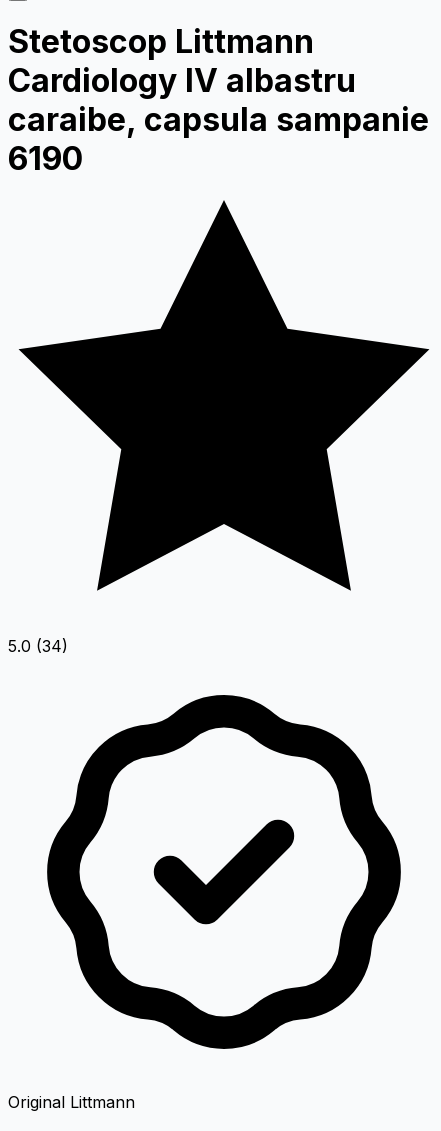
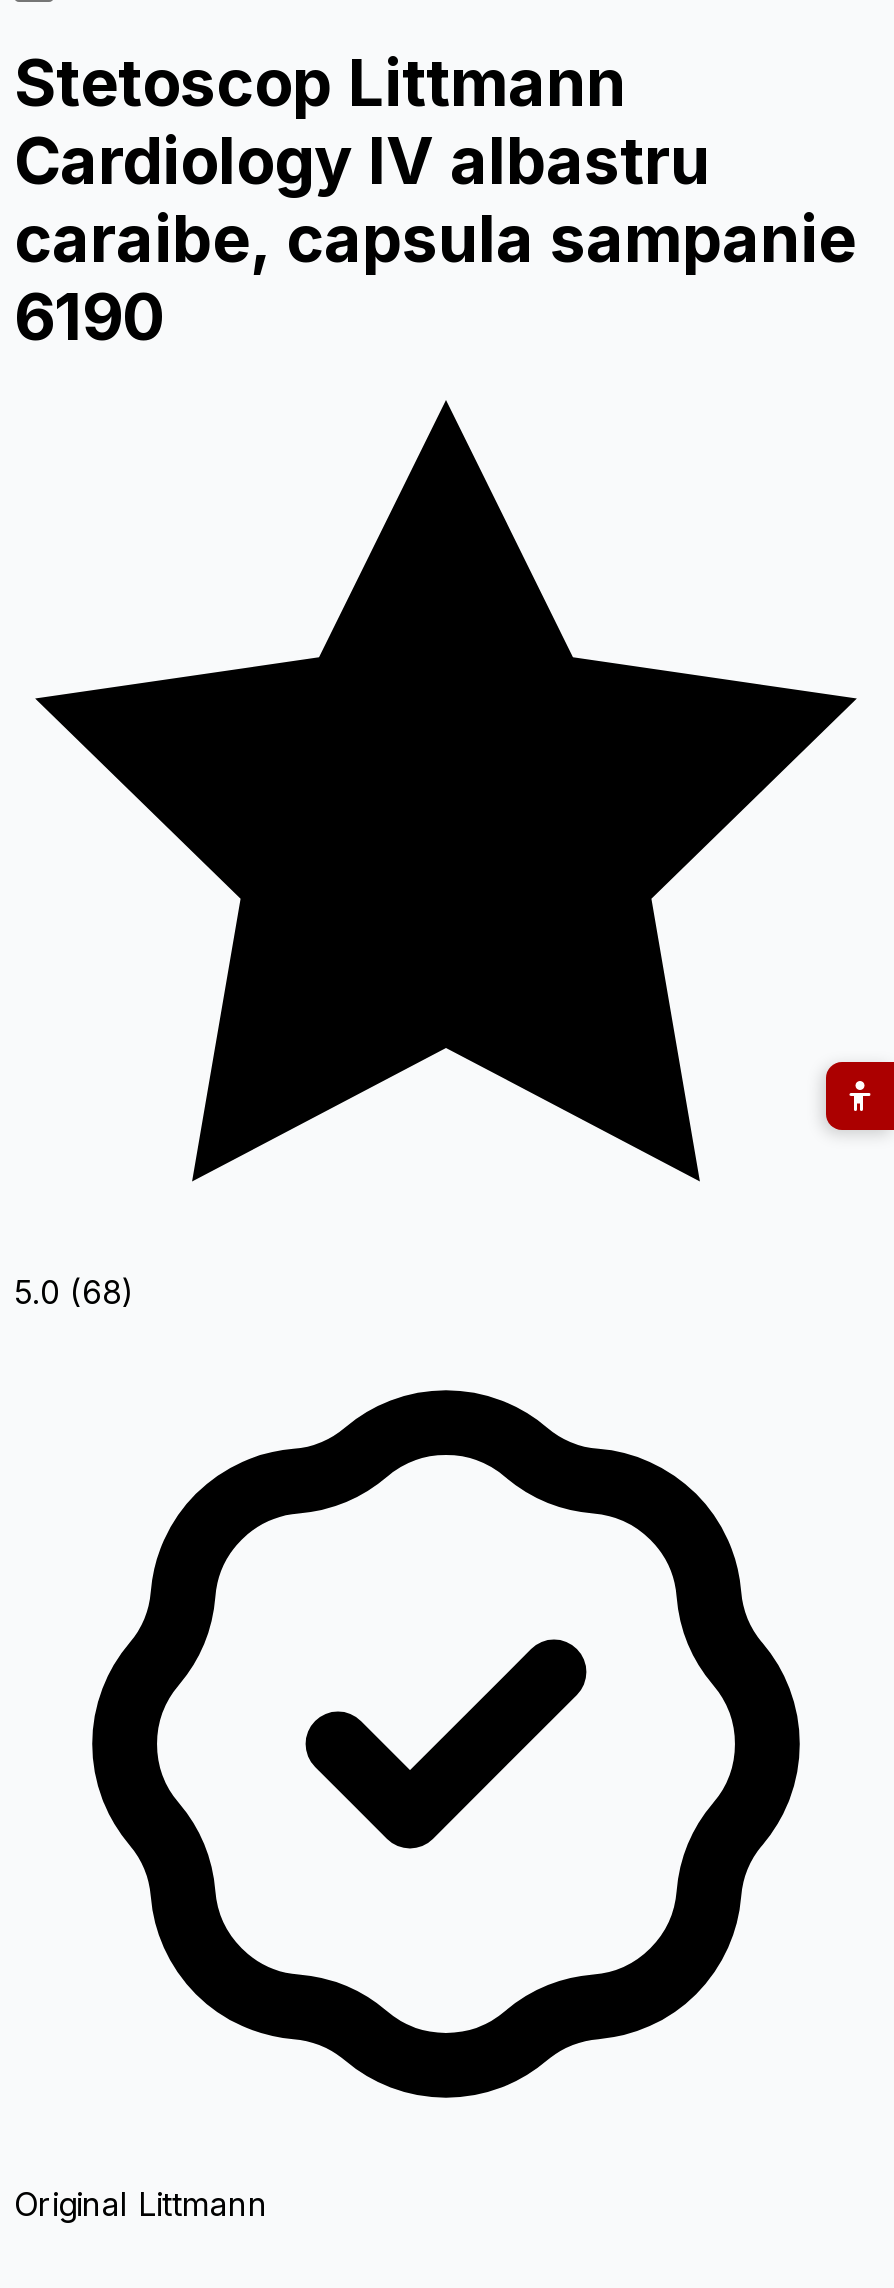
+ [image]

- 5.0 (34)
+ 5.0 (68)
